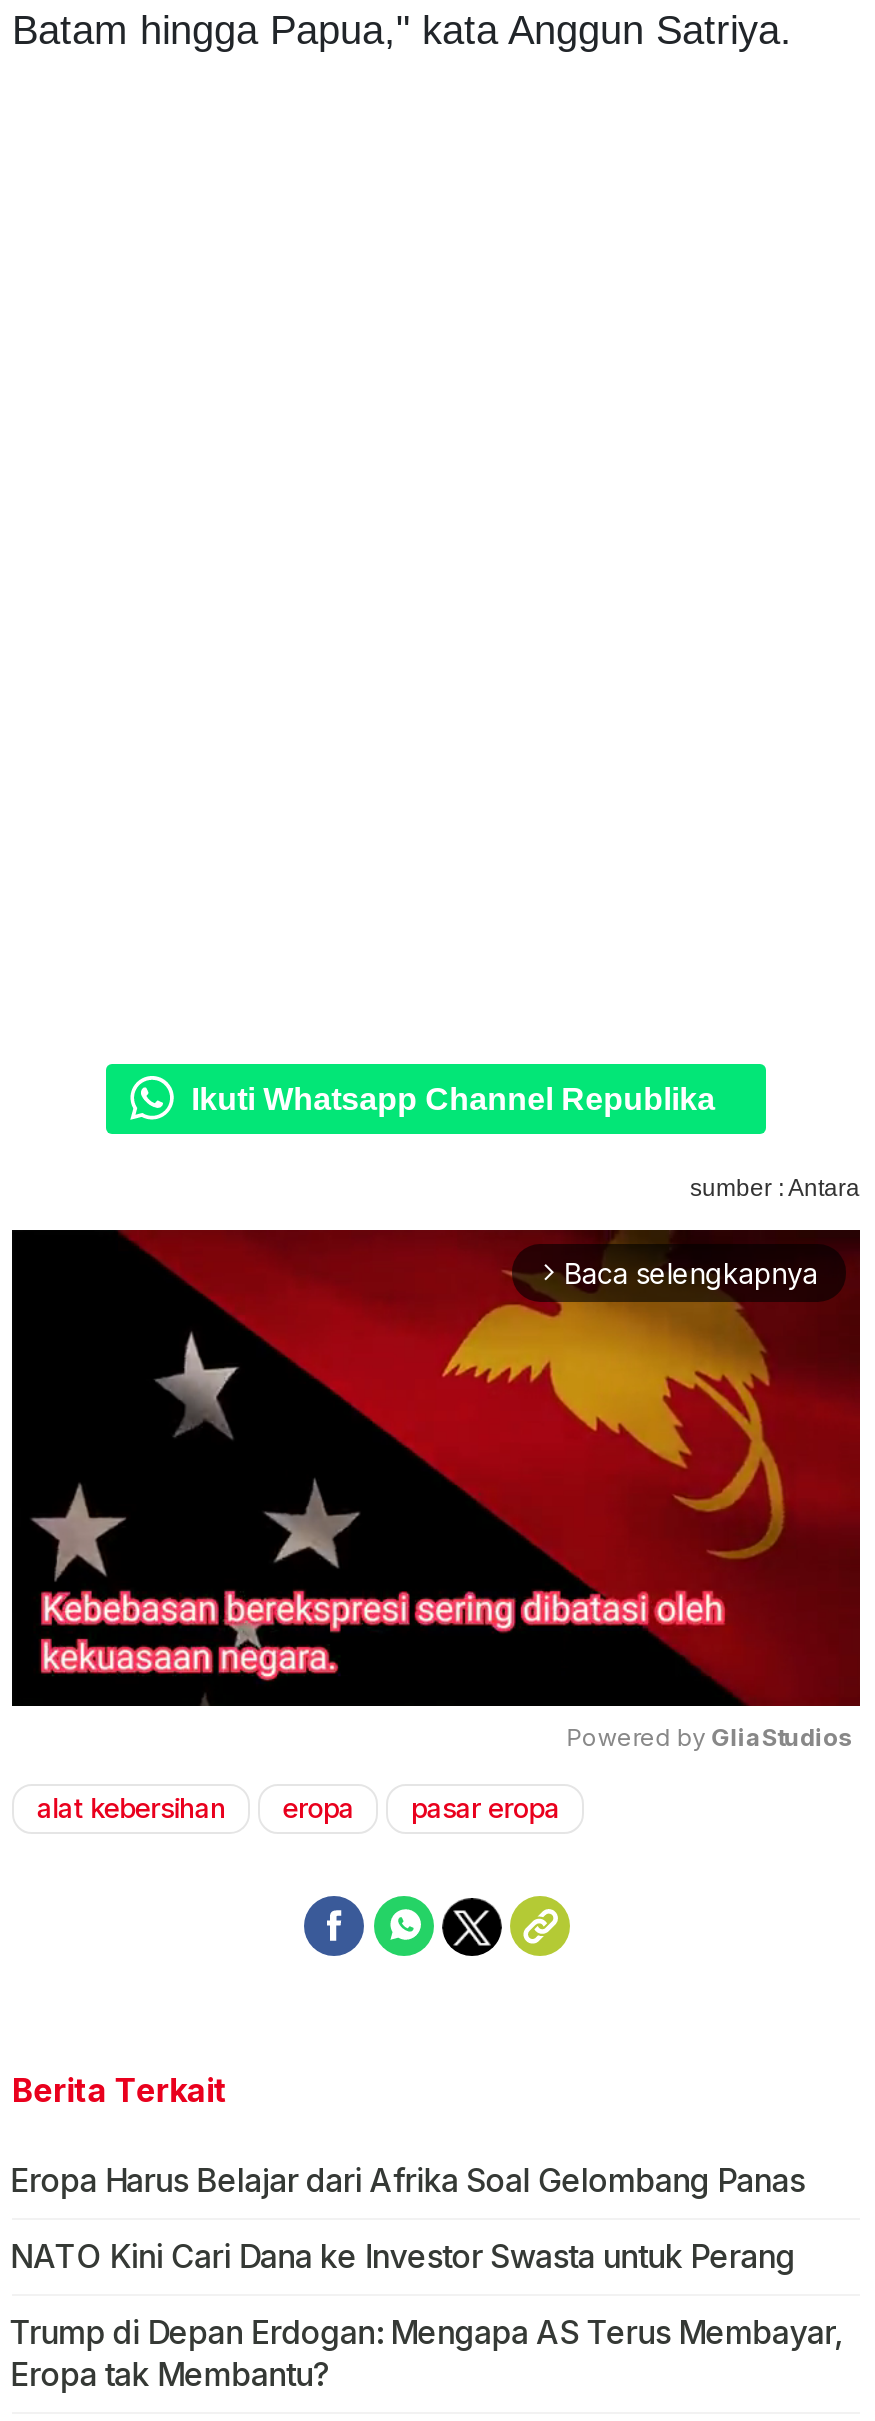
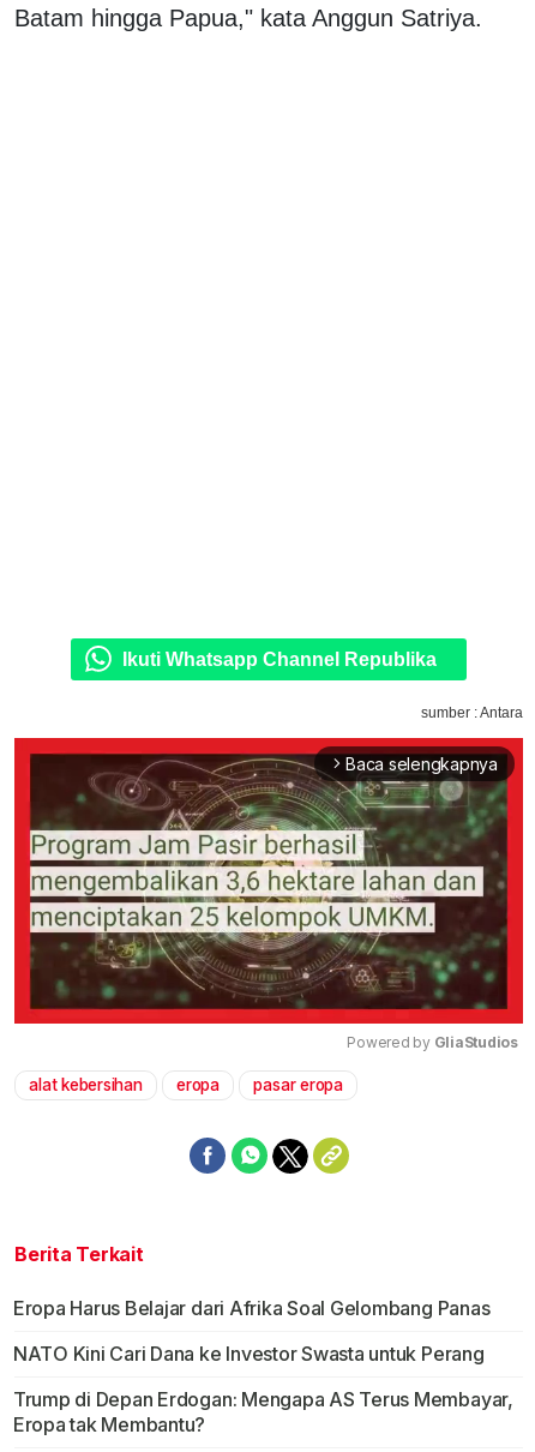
- [image]
+ [image]
